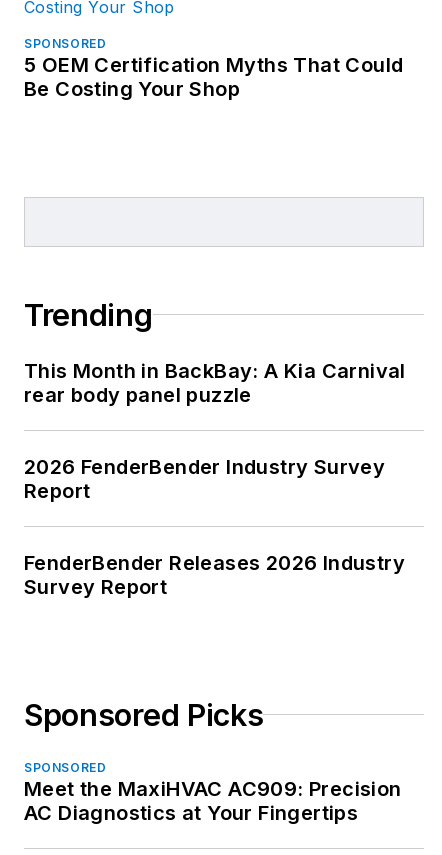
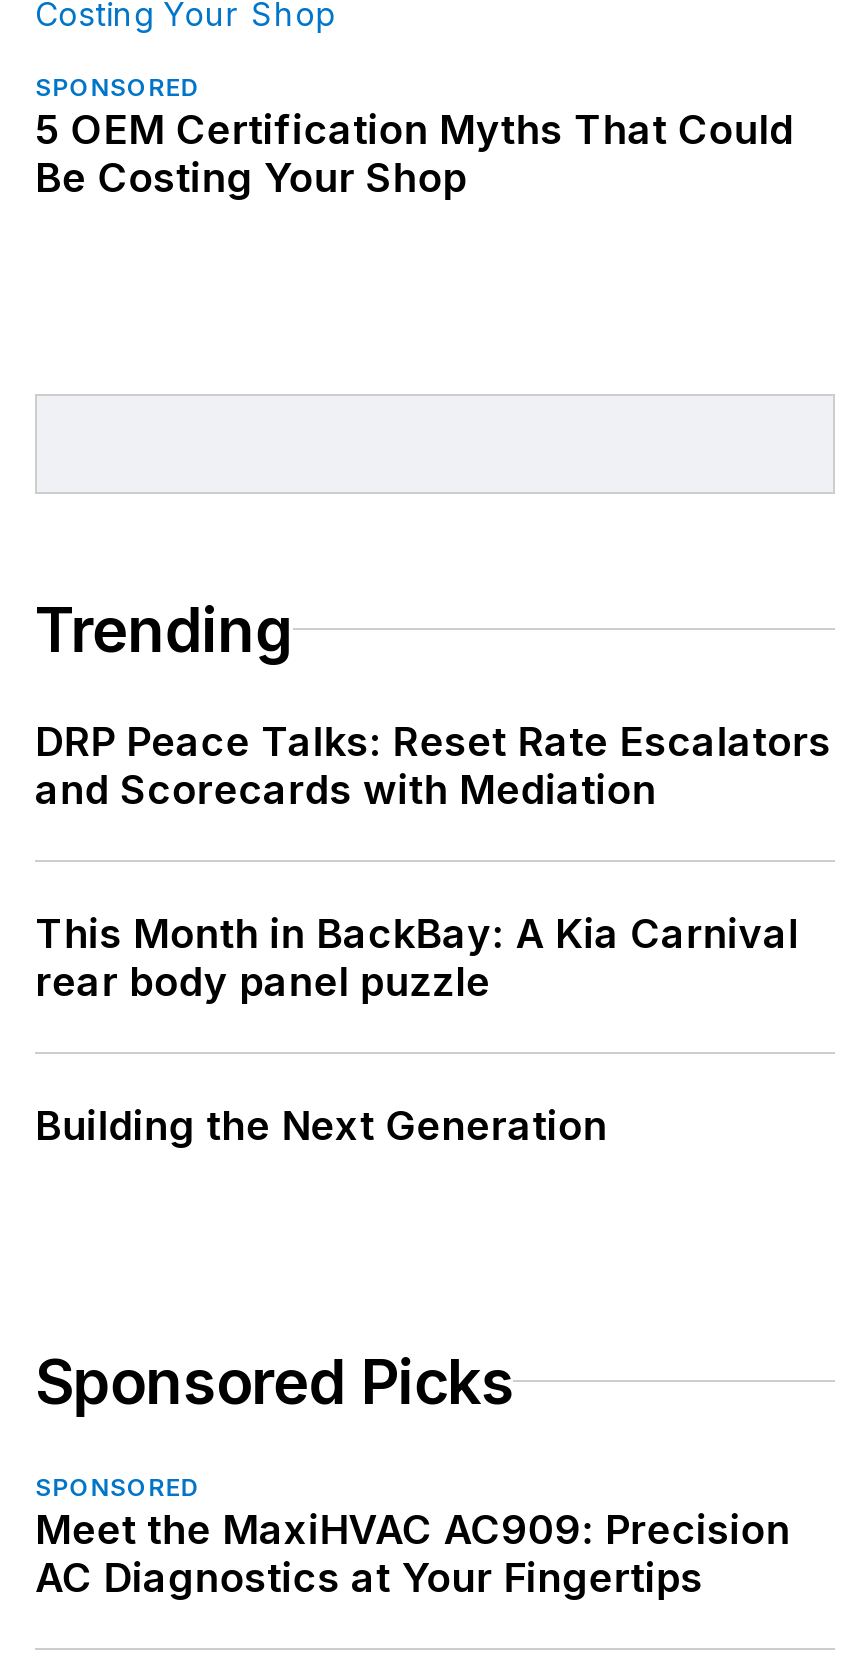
+ DRP Peace Talks: Reset Rate Escalators
+ and Scorecards with Mediation

moved down: This Month in BackBay: A Kia Carnival | rear body panel puzzle

- 2026 FenderBender Industry Survey
- Report
- FenderBender Releases 2026 Industry
- Survey Report
+ Building the Next Generation
